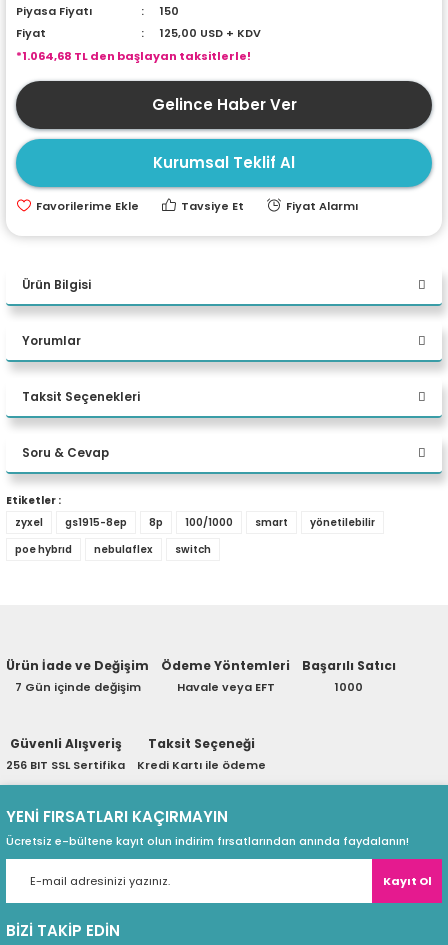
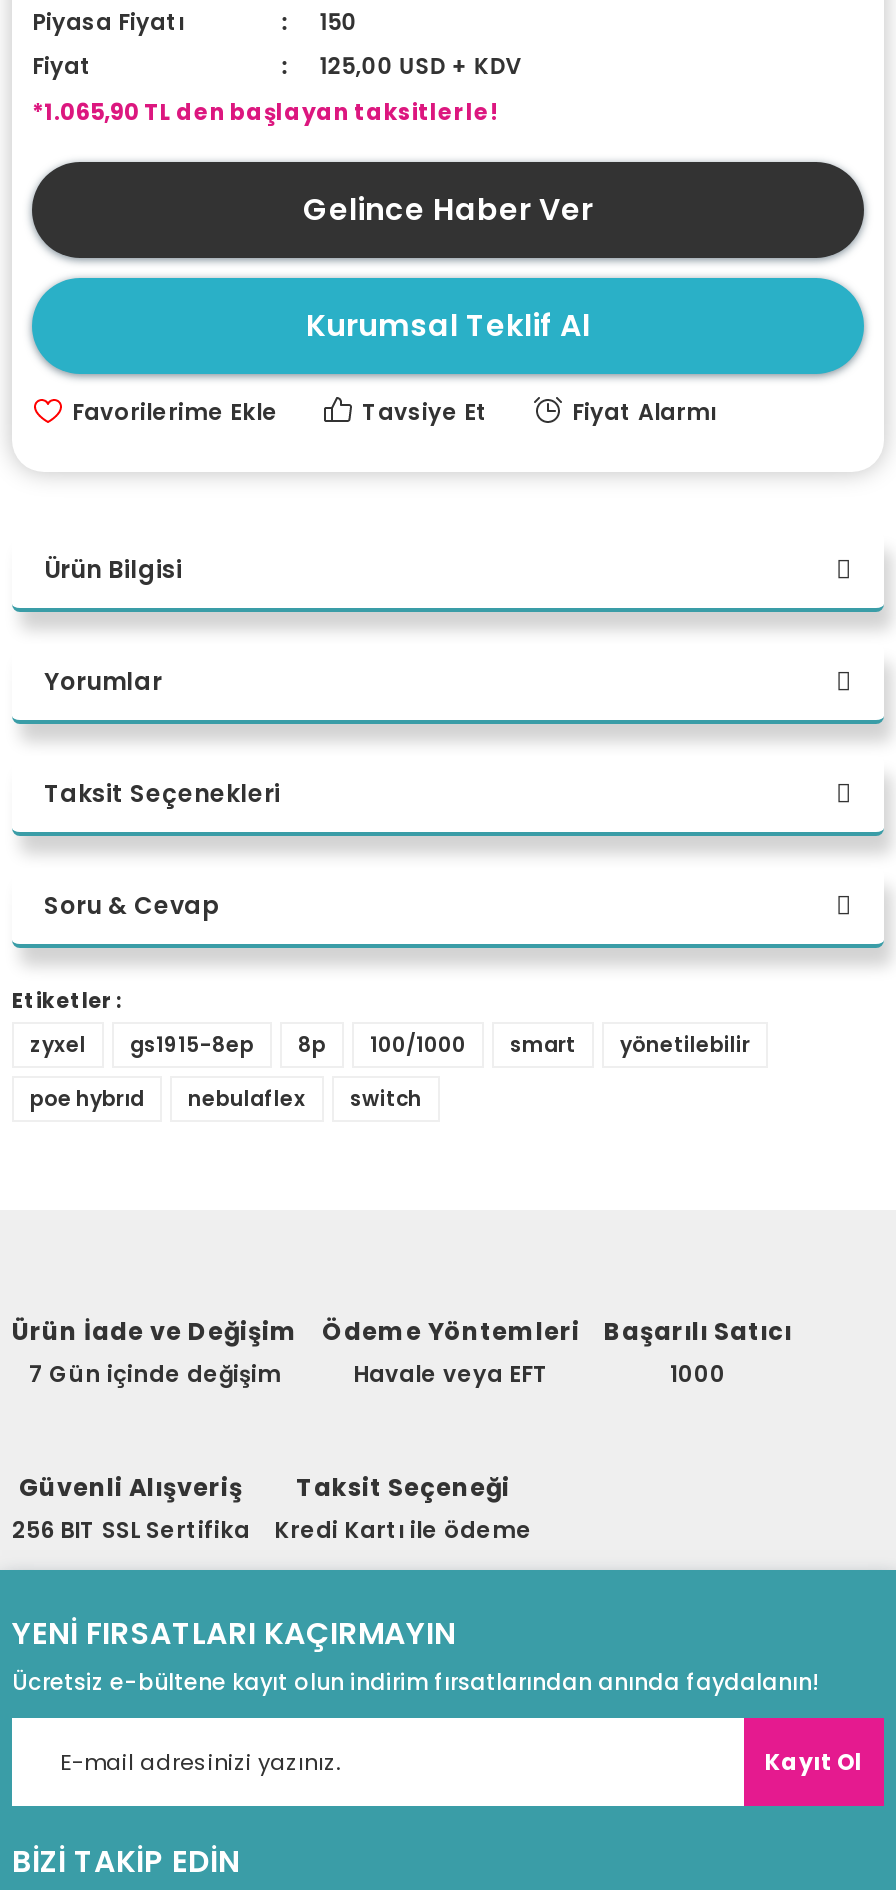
- *1.064,68 TL den başlayan taksitlerle!
+ *1.065,90 TL den başlayan taksitlerle!
